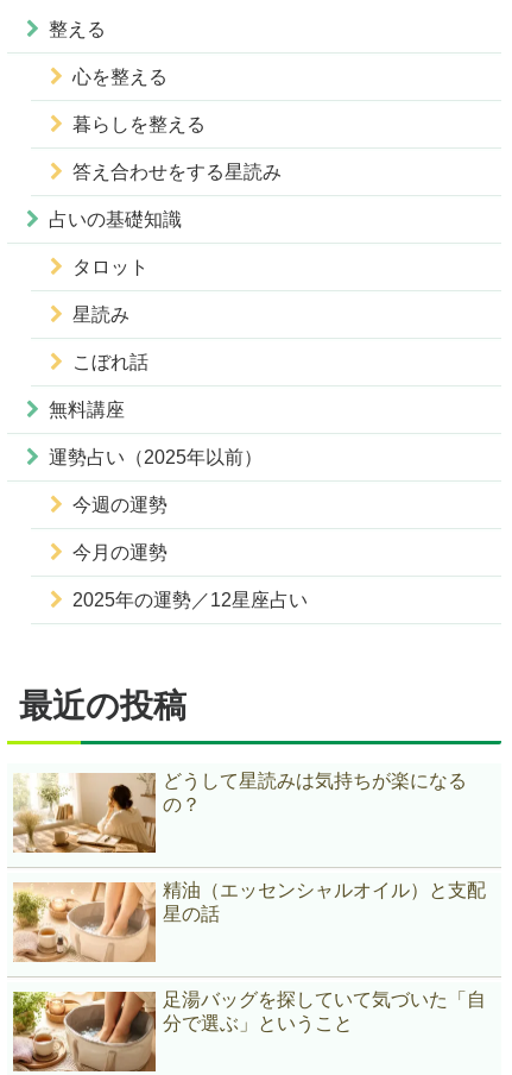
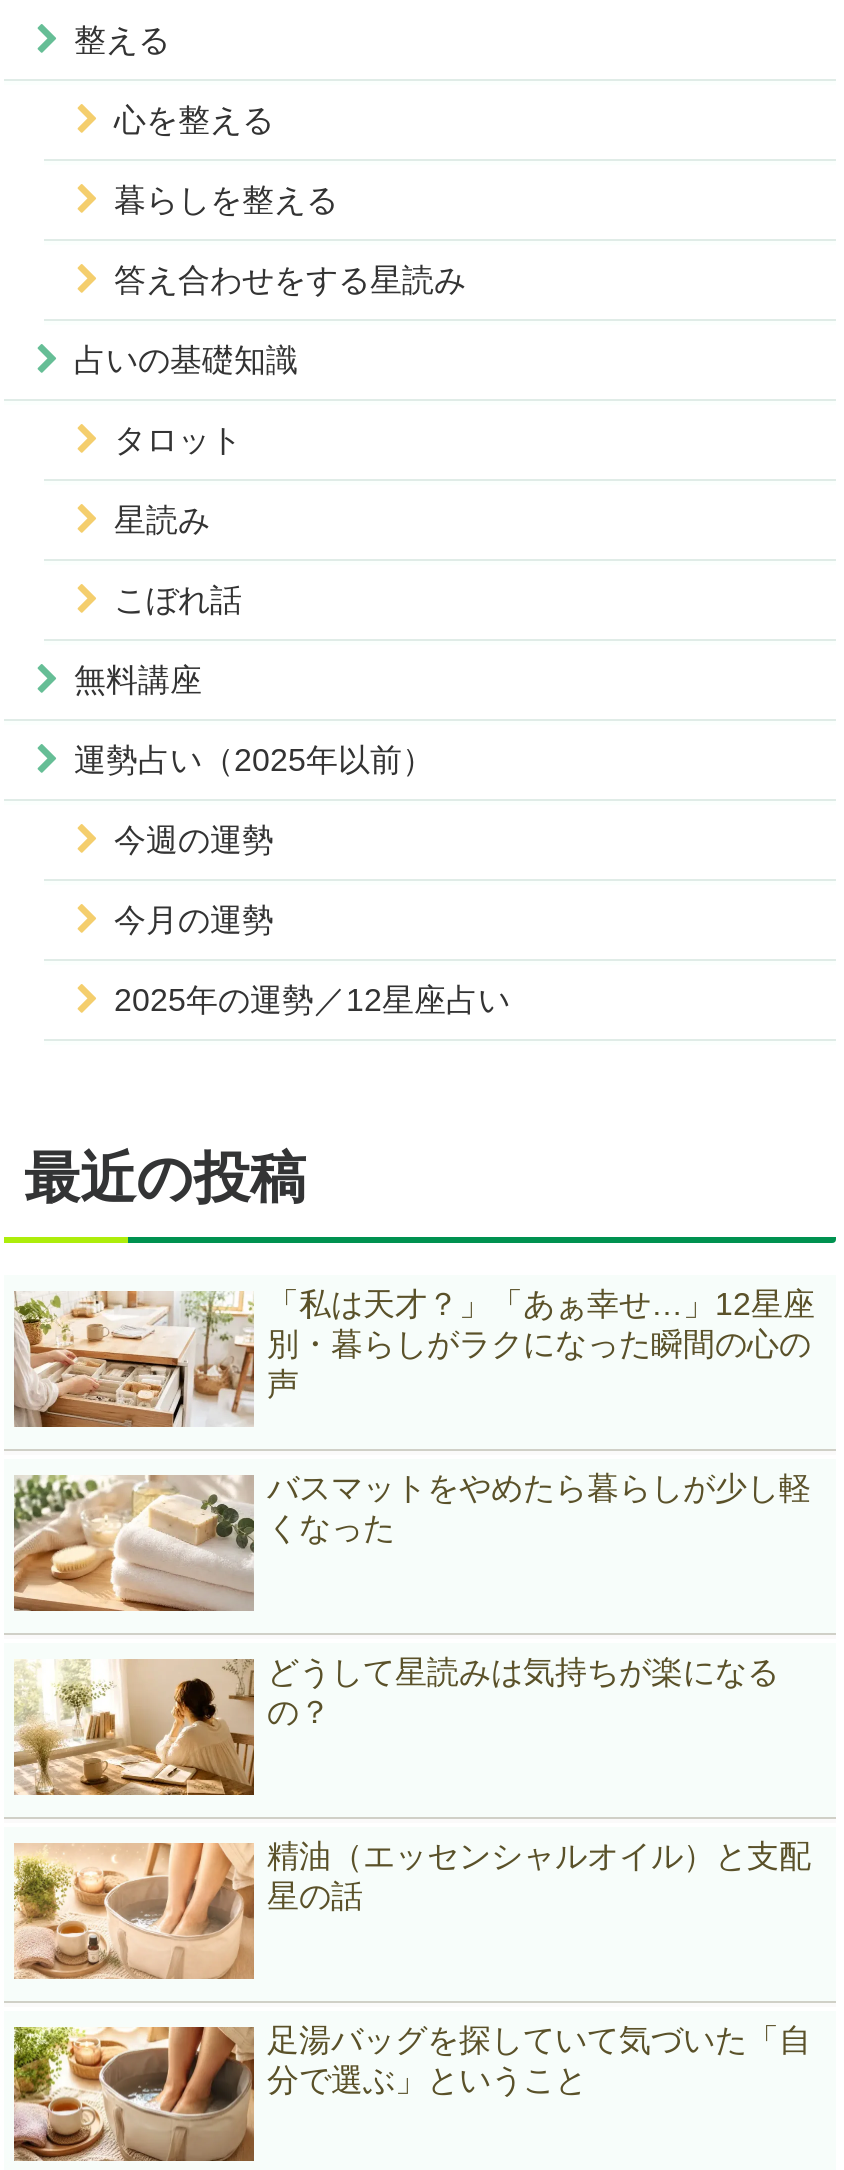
+ [image]

+ [image]
+ 「私は天才？」「あぁ幸せ…」12星座
+ 別・暮らしがラクになった瞬間の心の
+ 声
+ バスマットをやめたら暮らしが少し軽
+ くなった
